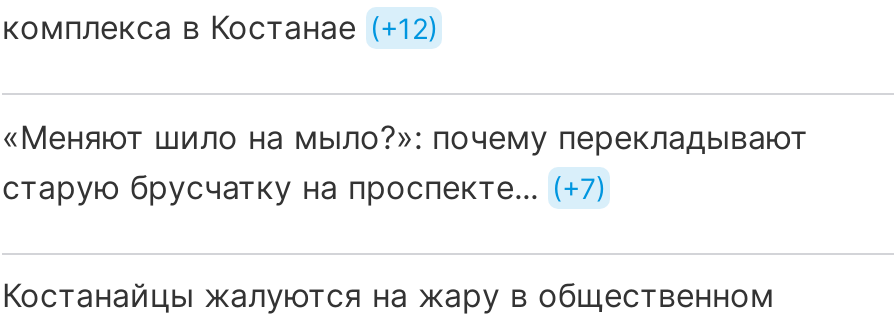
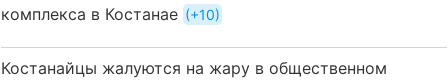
- +12
- «Меняют шило на мыло?»: почему перекладывают
- старую брусчатку на проспекте...
- +7
+ +10
